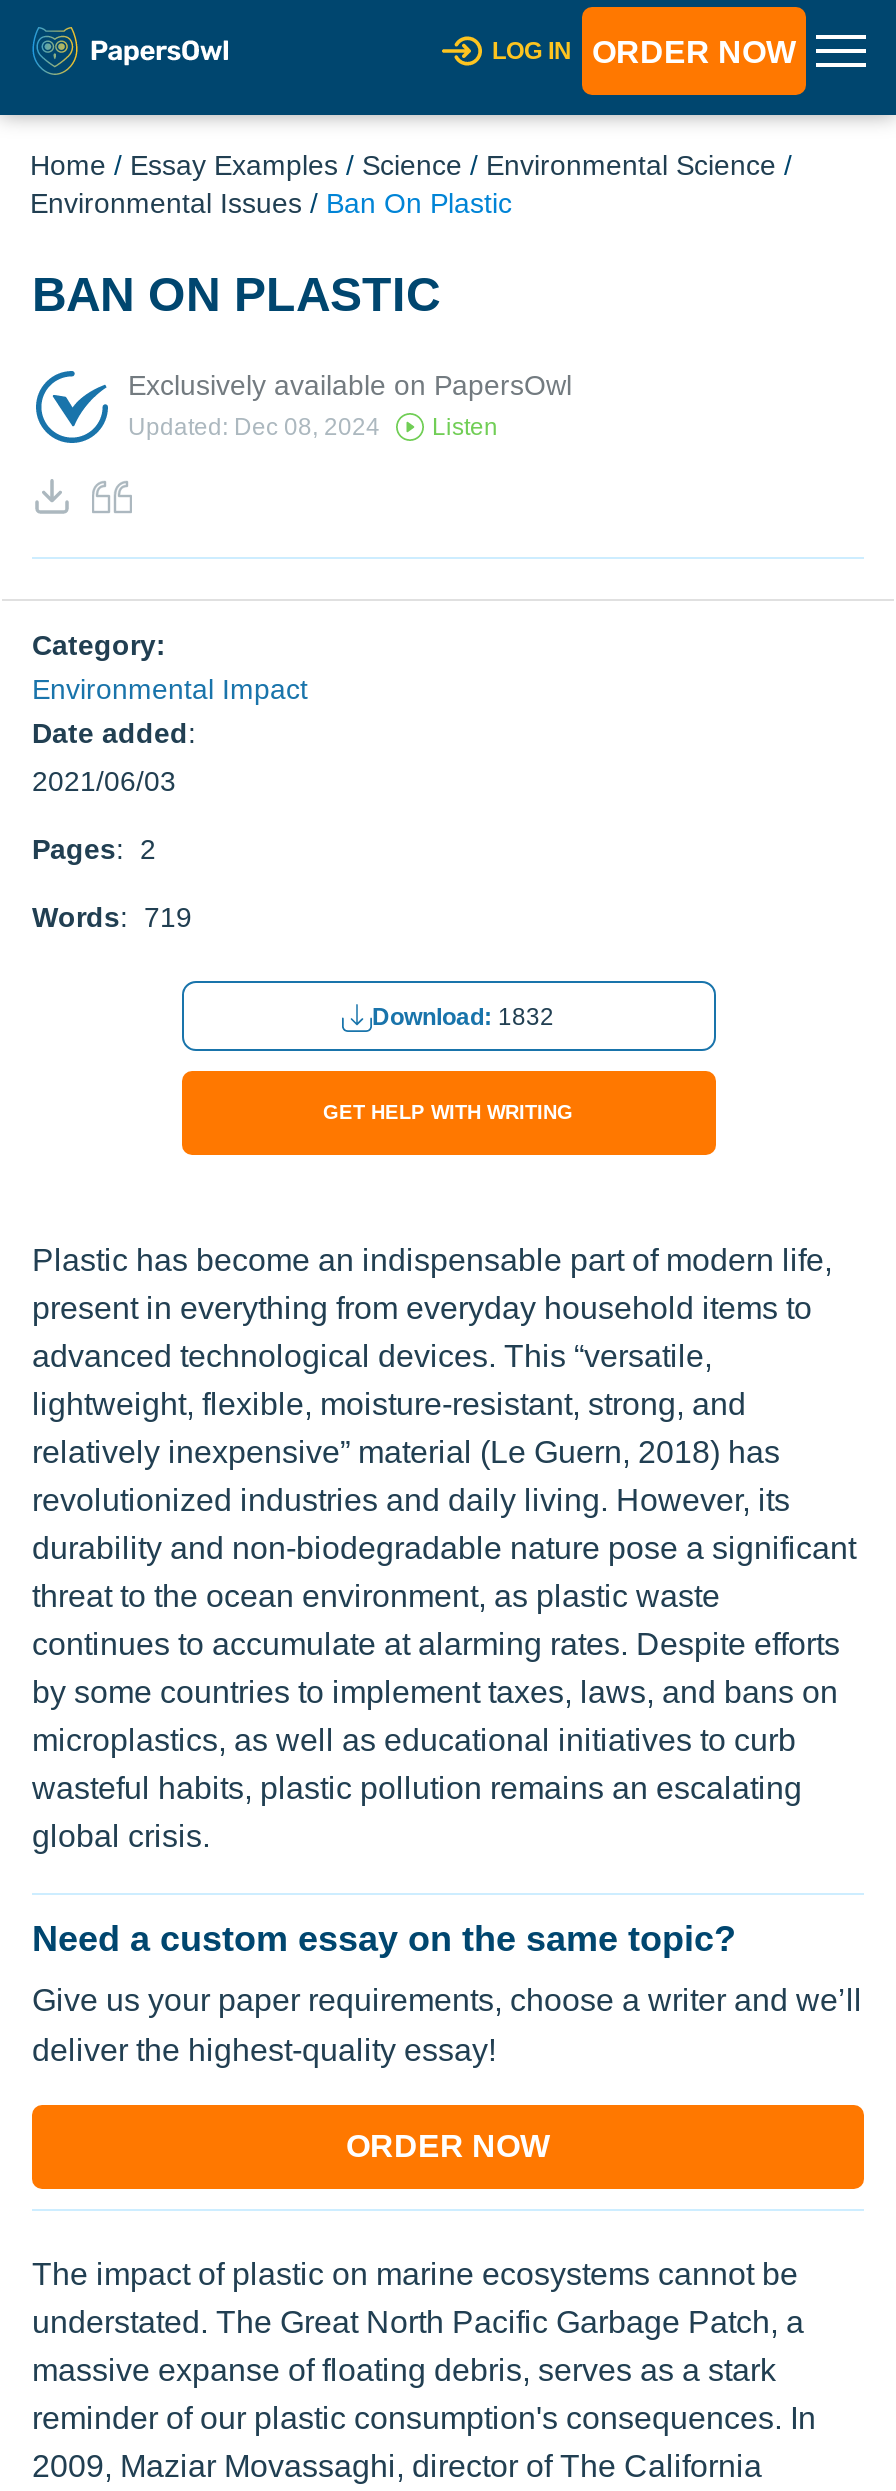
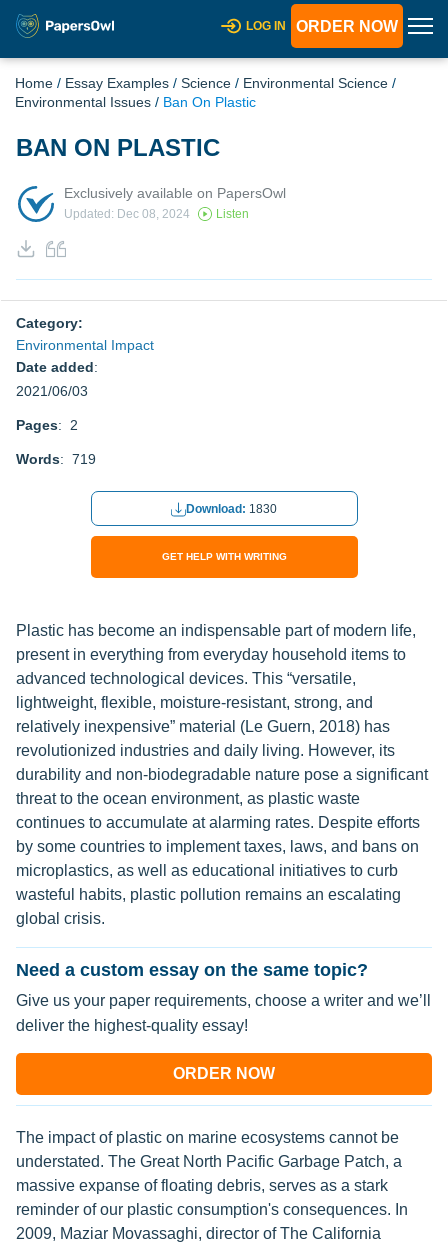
- Download: 1832
+ Download: 1830
